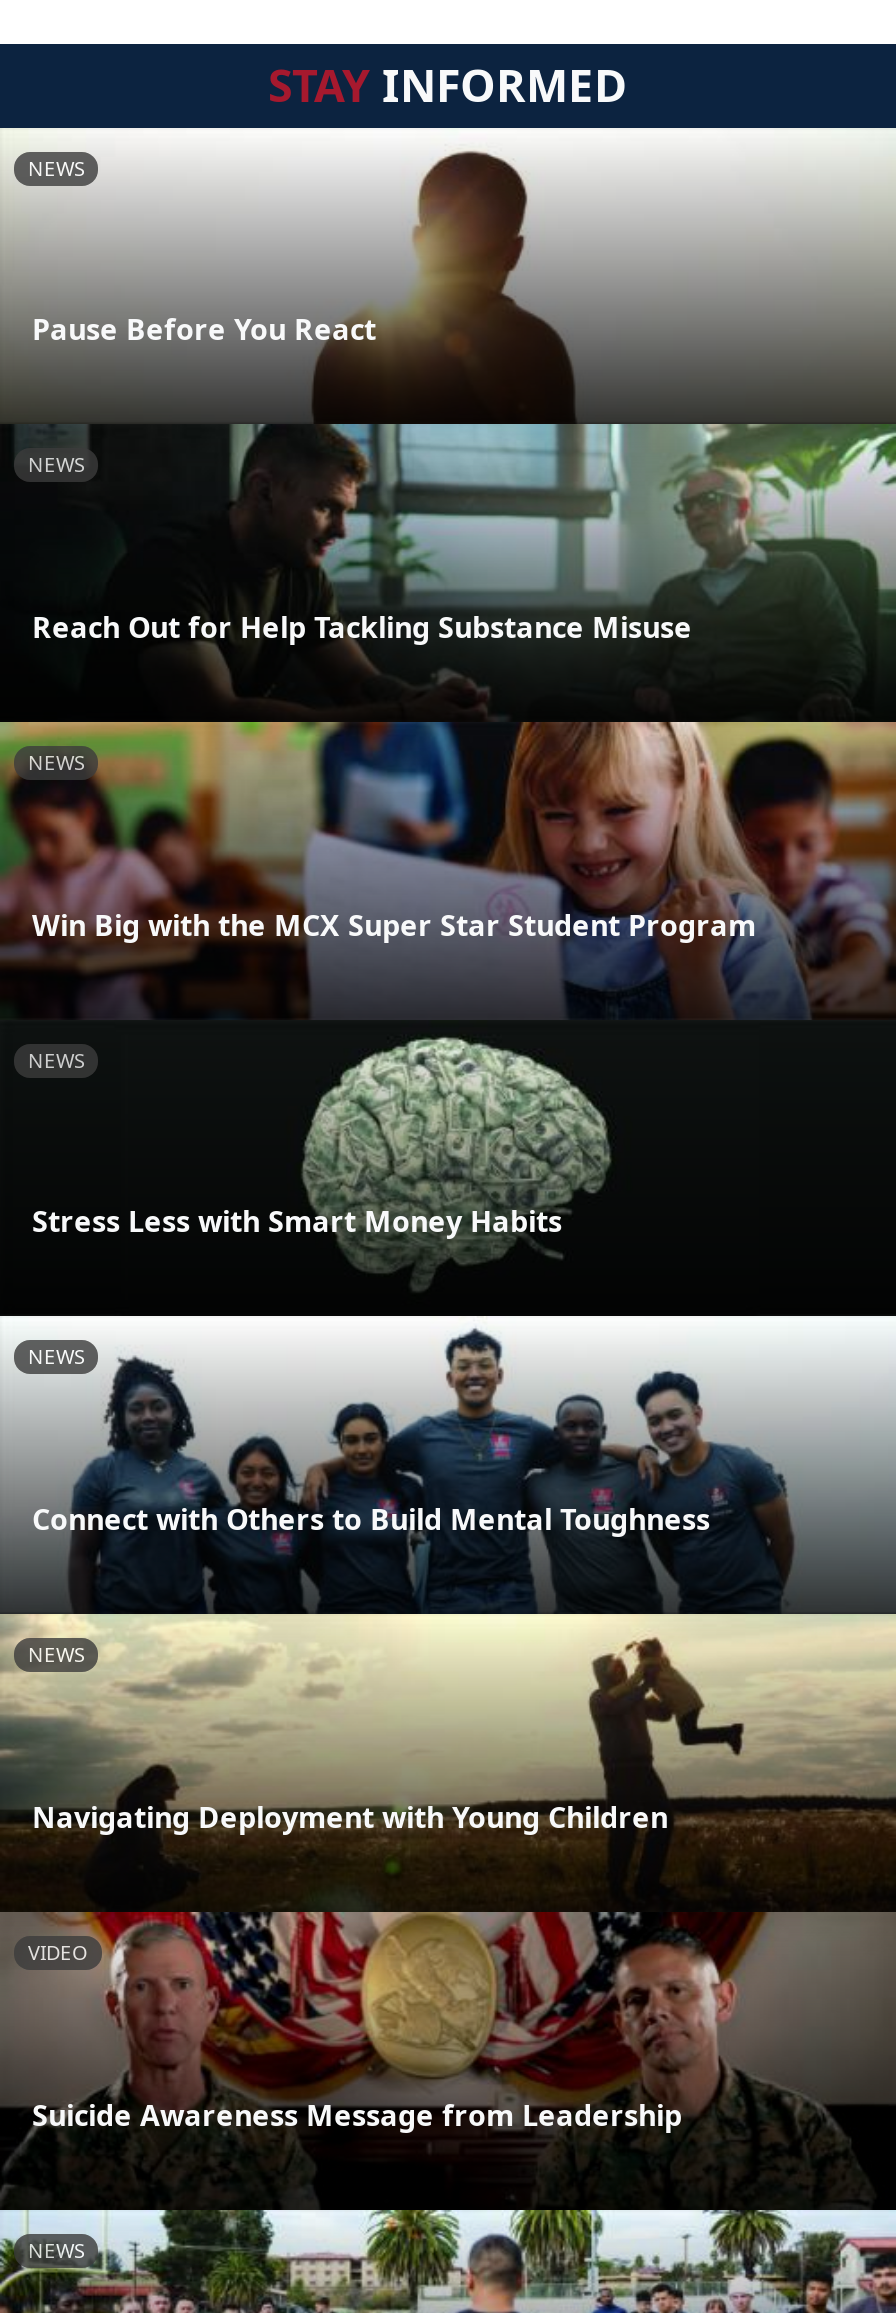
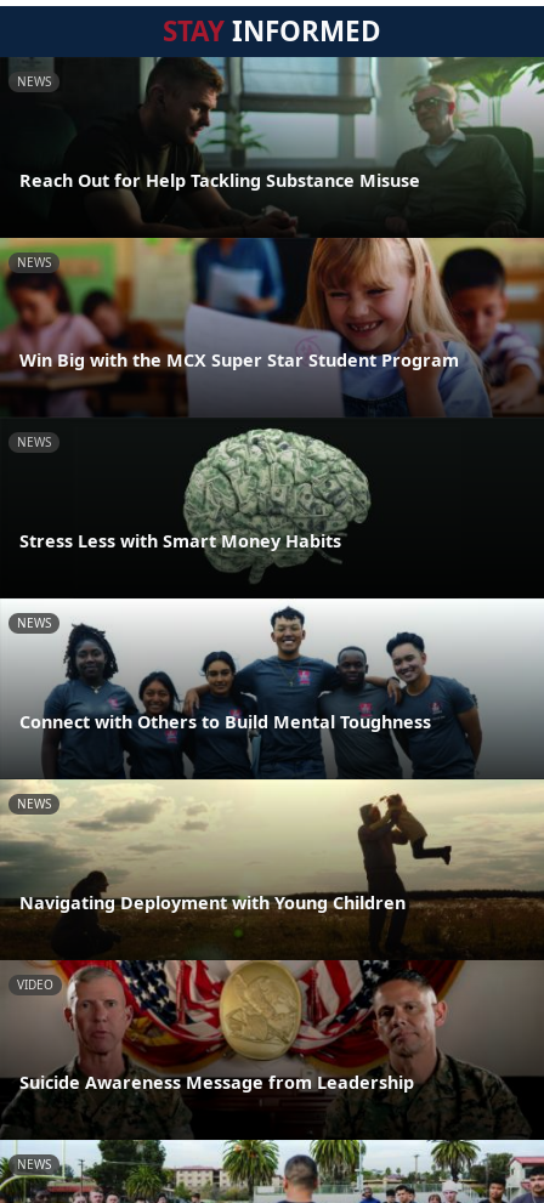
- [image]
- NEWS

- Pause Before You React
